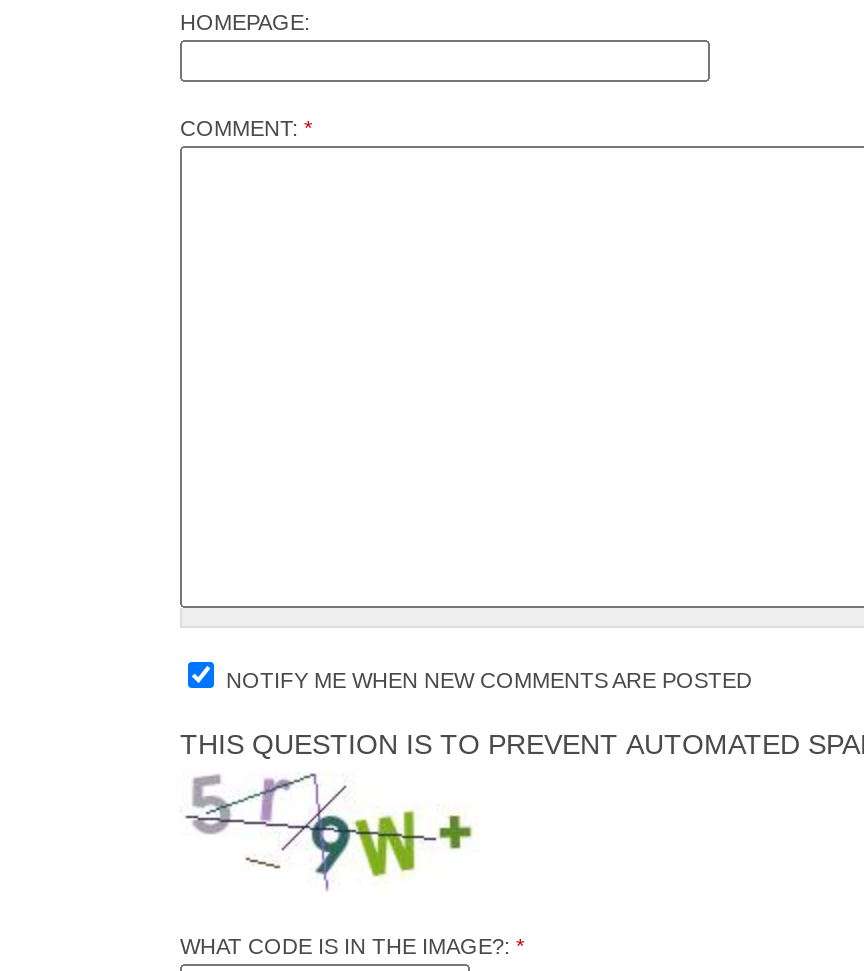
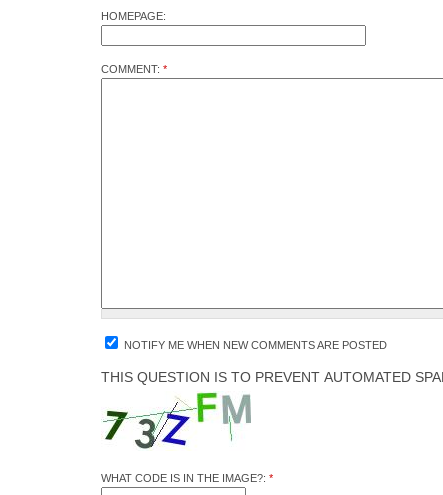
- [image]
+ [image]
